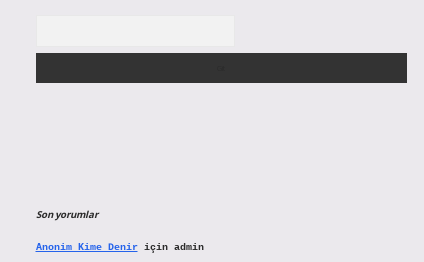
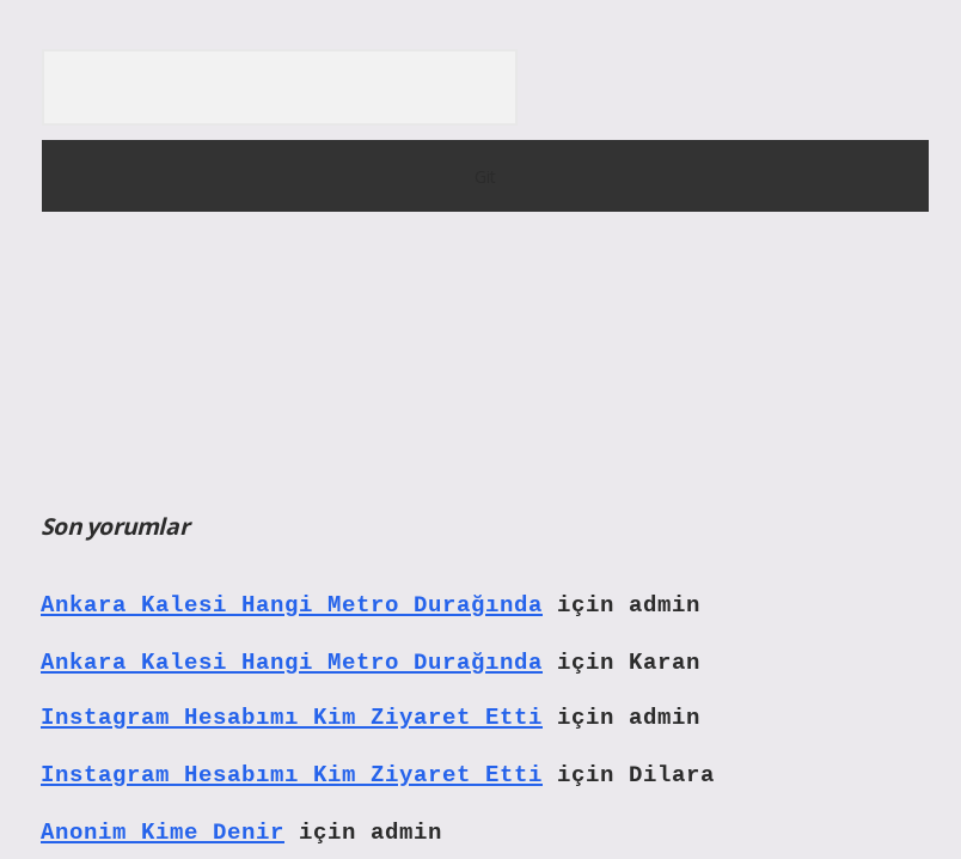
+ Ankara Kalesi Hangi Metro Durağında için admin
+ Ankara Kalesi Hangi Metro Durağında için Karan
+ Instagram Hesabımı Kim Ziyaret Etti için admin
+ Instagram Hesabımı Kim Ziyaret Etti için Dilara
